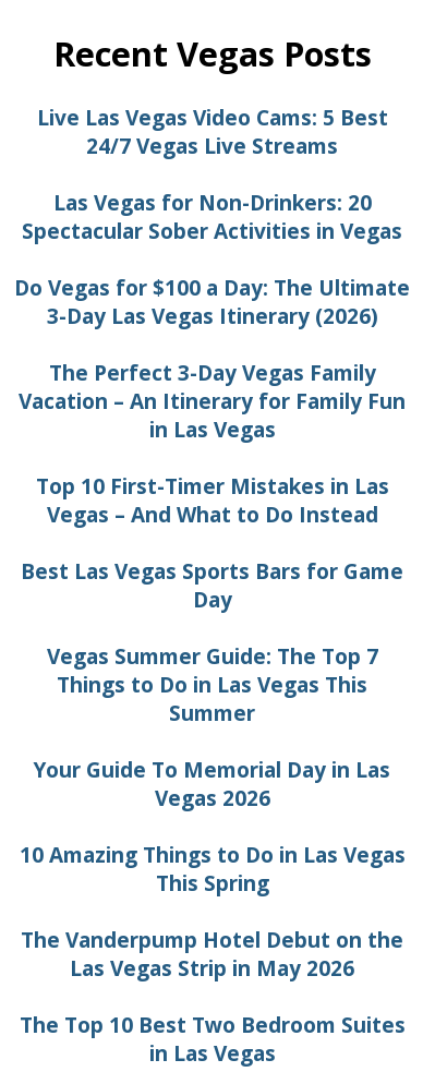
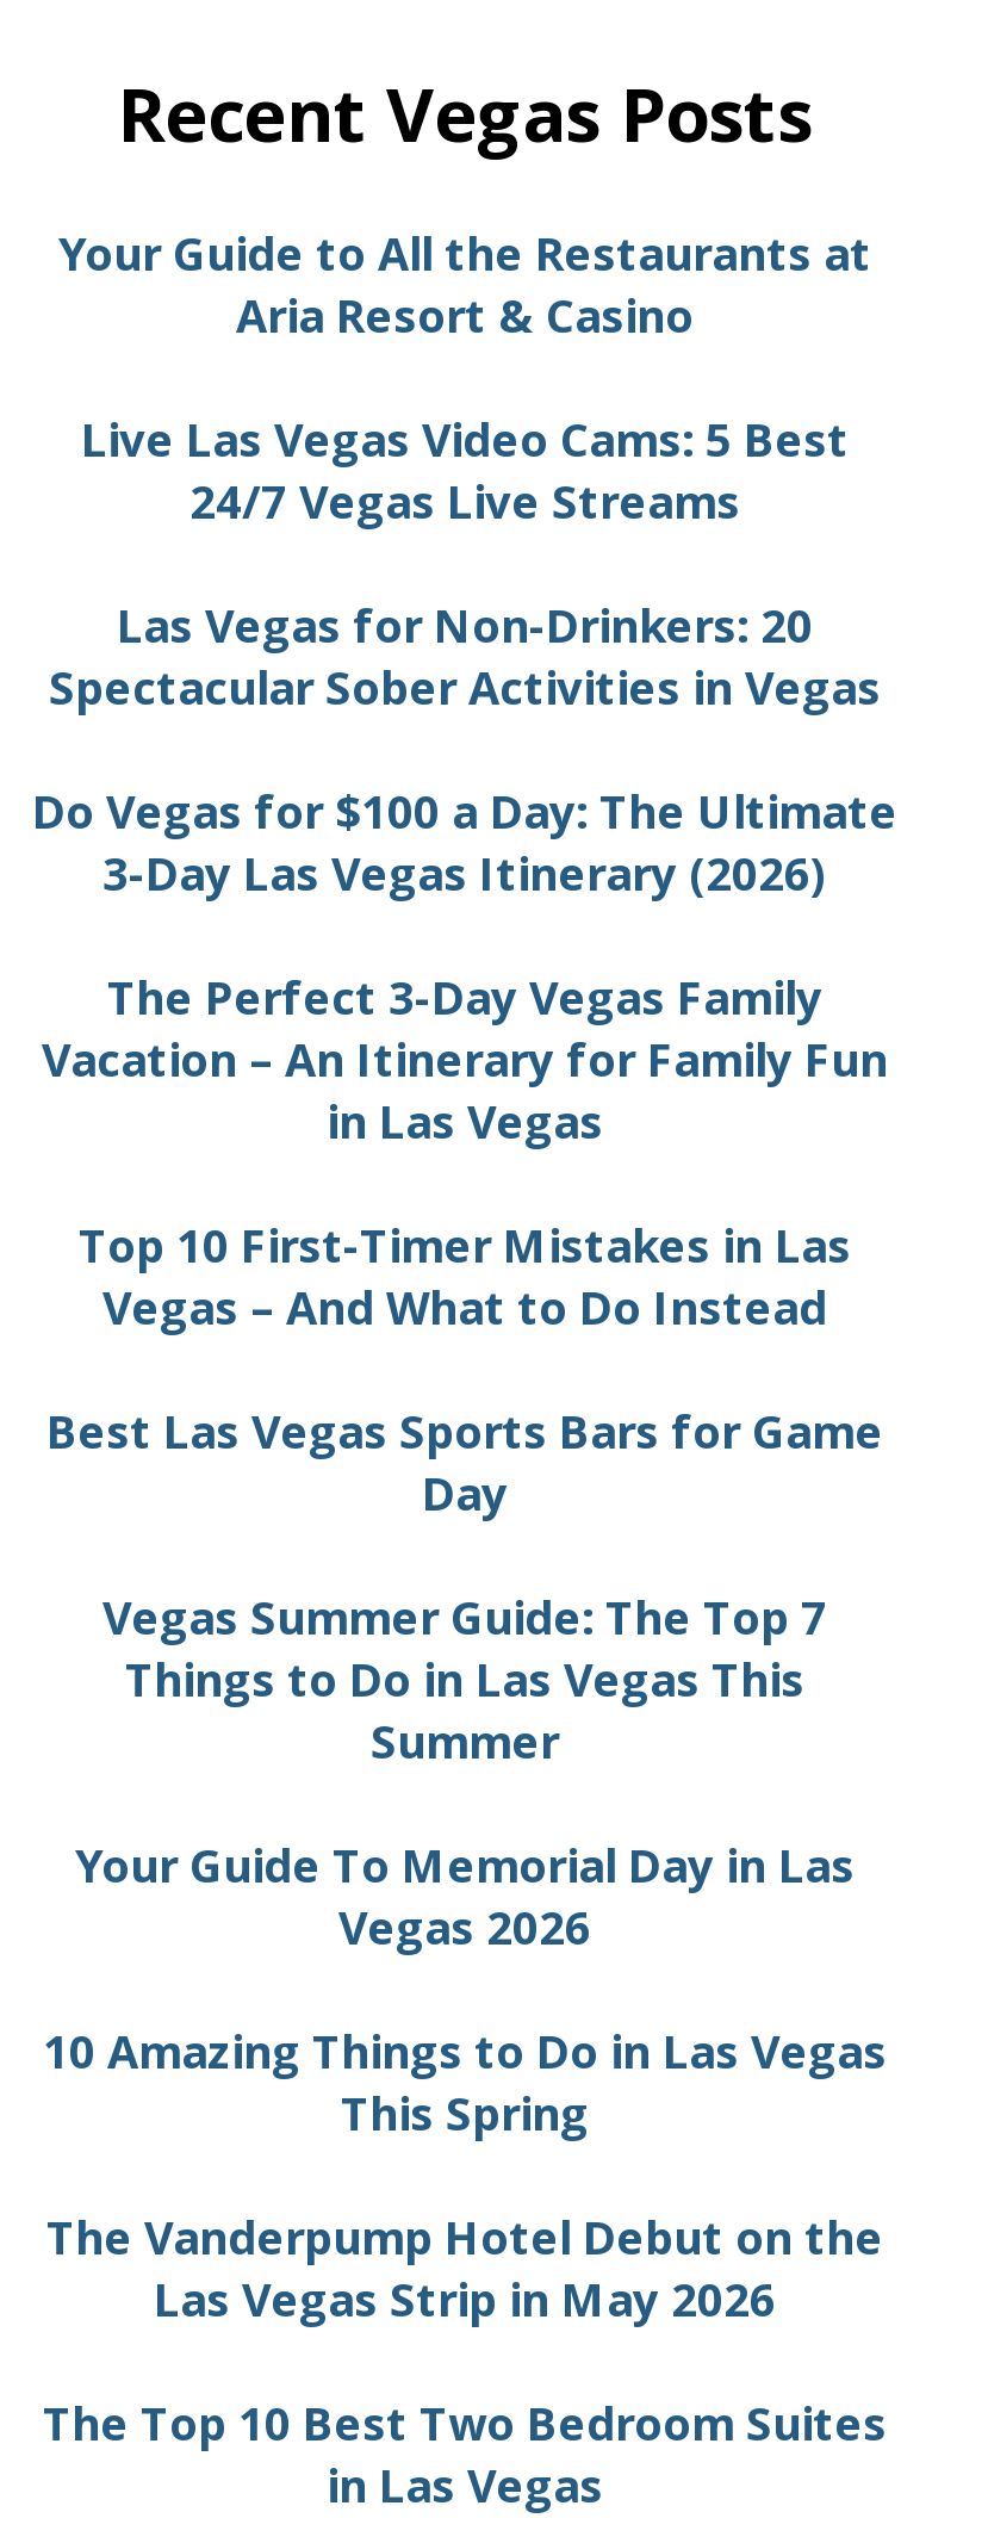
+ Your Guide to All the Restaurants at
+ Aria Resort & Casino
